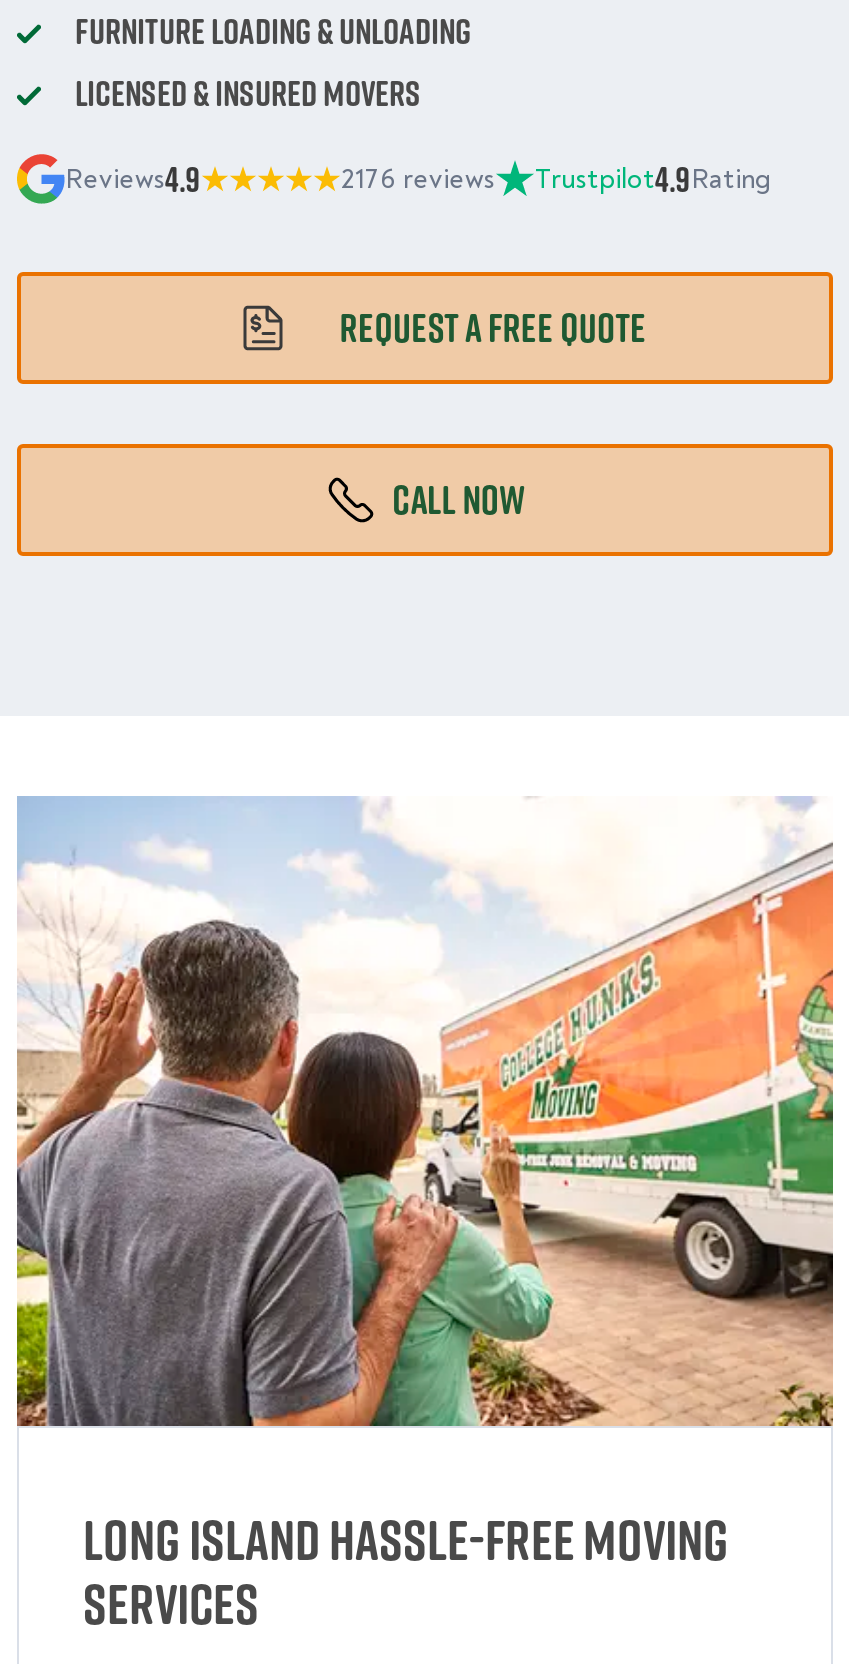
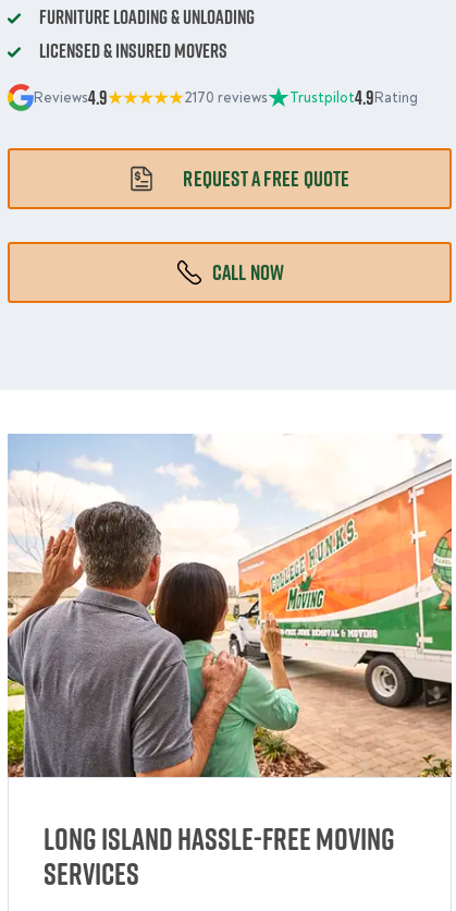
- 2176 reviews Trustpilot4.9Rating
+ 2170 reviews Trustpilot4.9Rating
